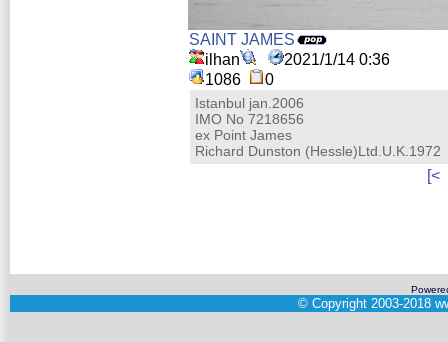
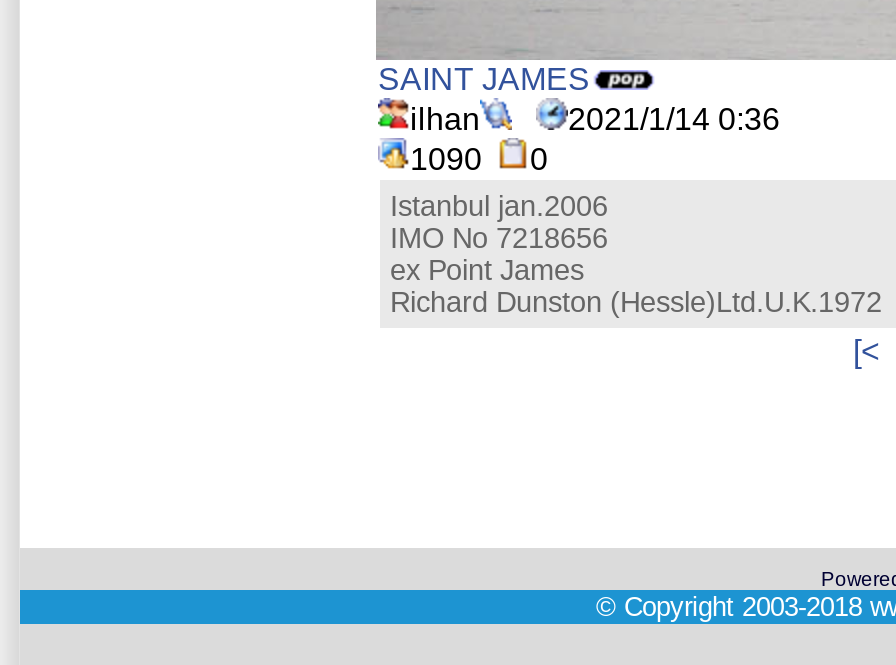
- 1086 0
+ 1090 0
